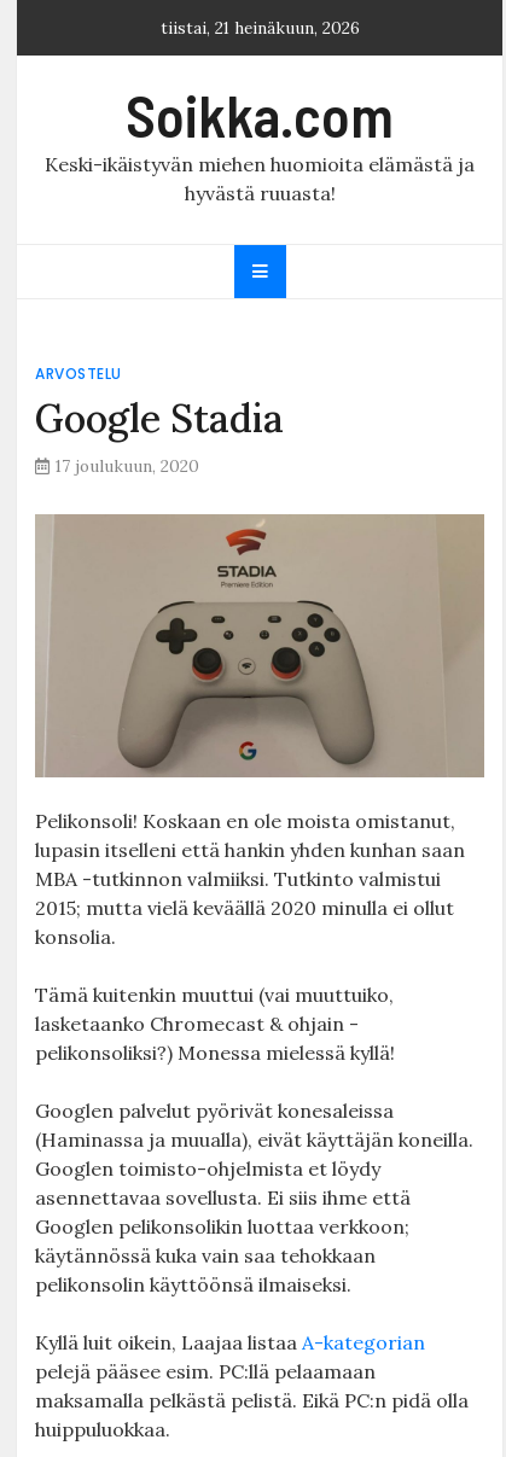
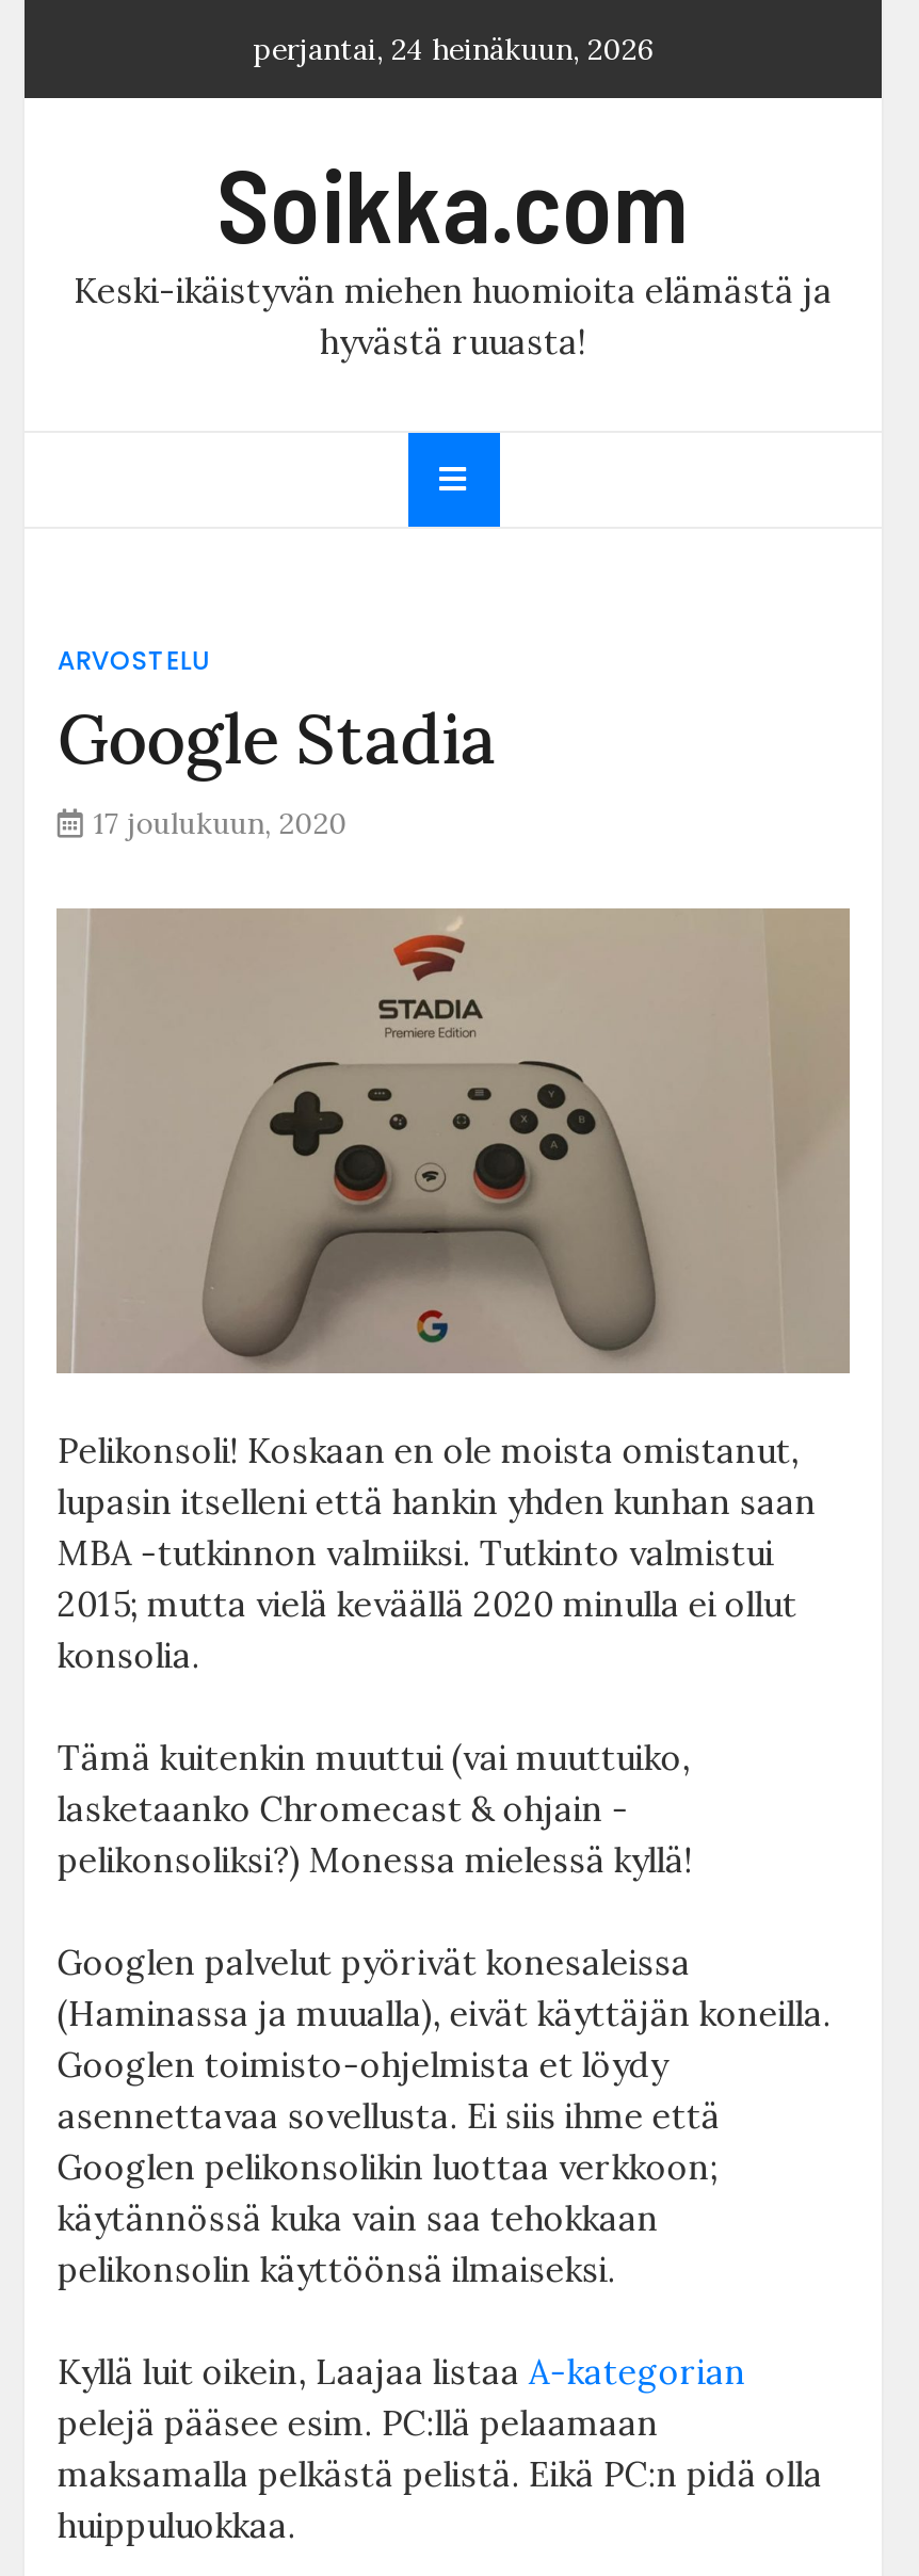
- tiistai, 21 heinäkuun, 2026
+ perjantai, 24 heinäkuun, 2026
